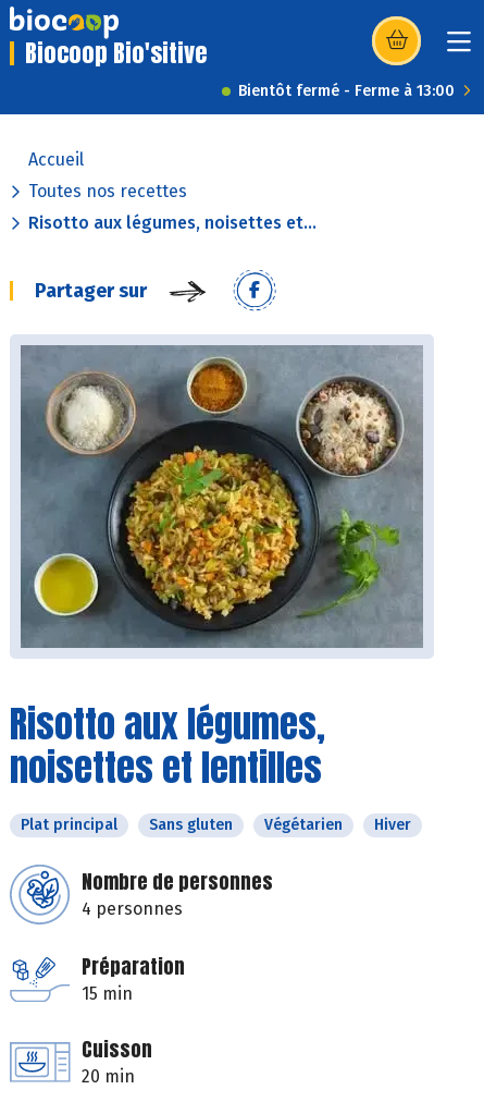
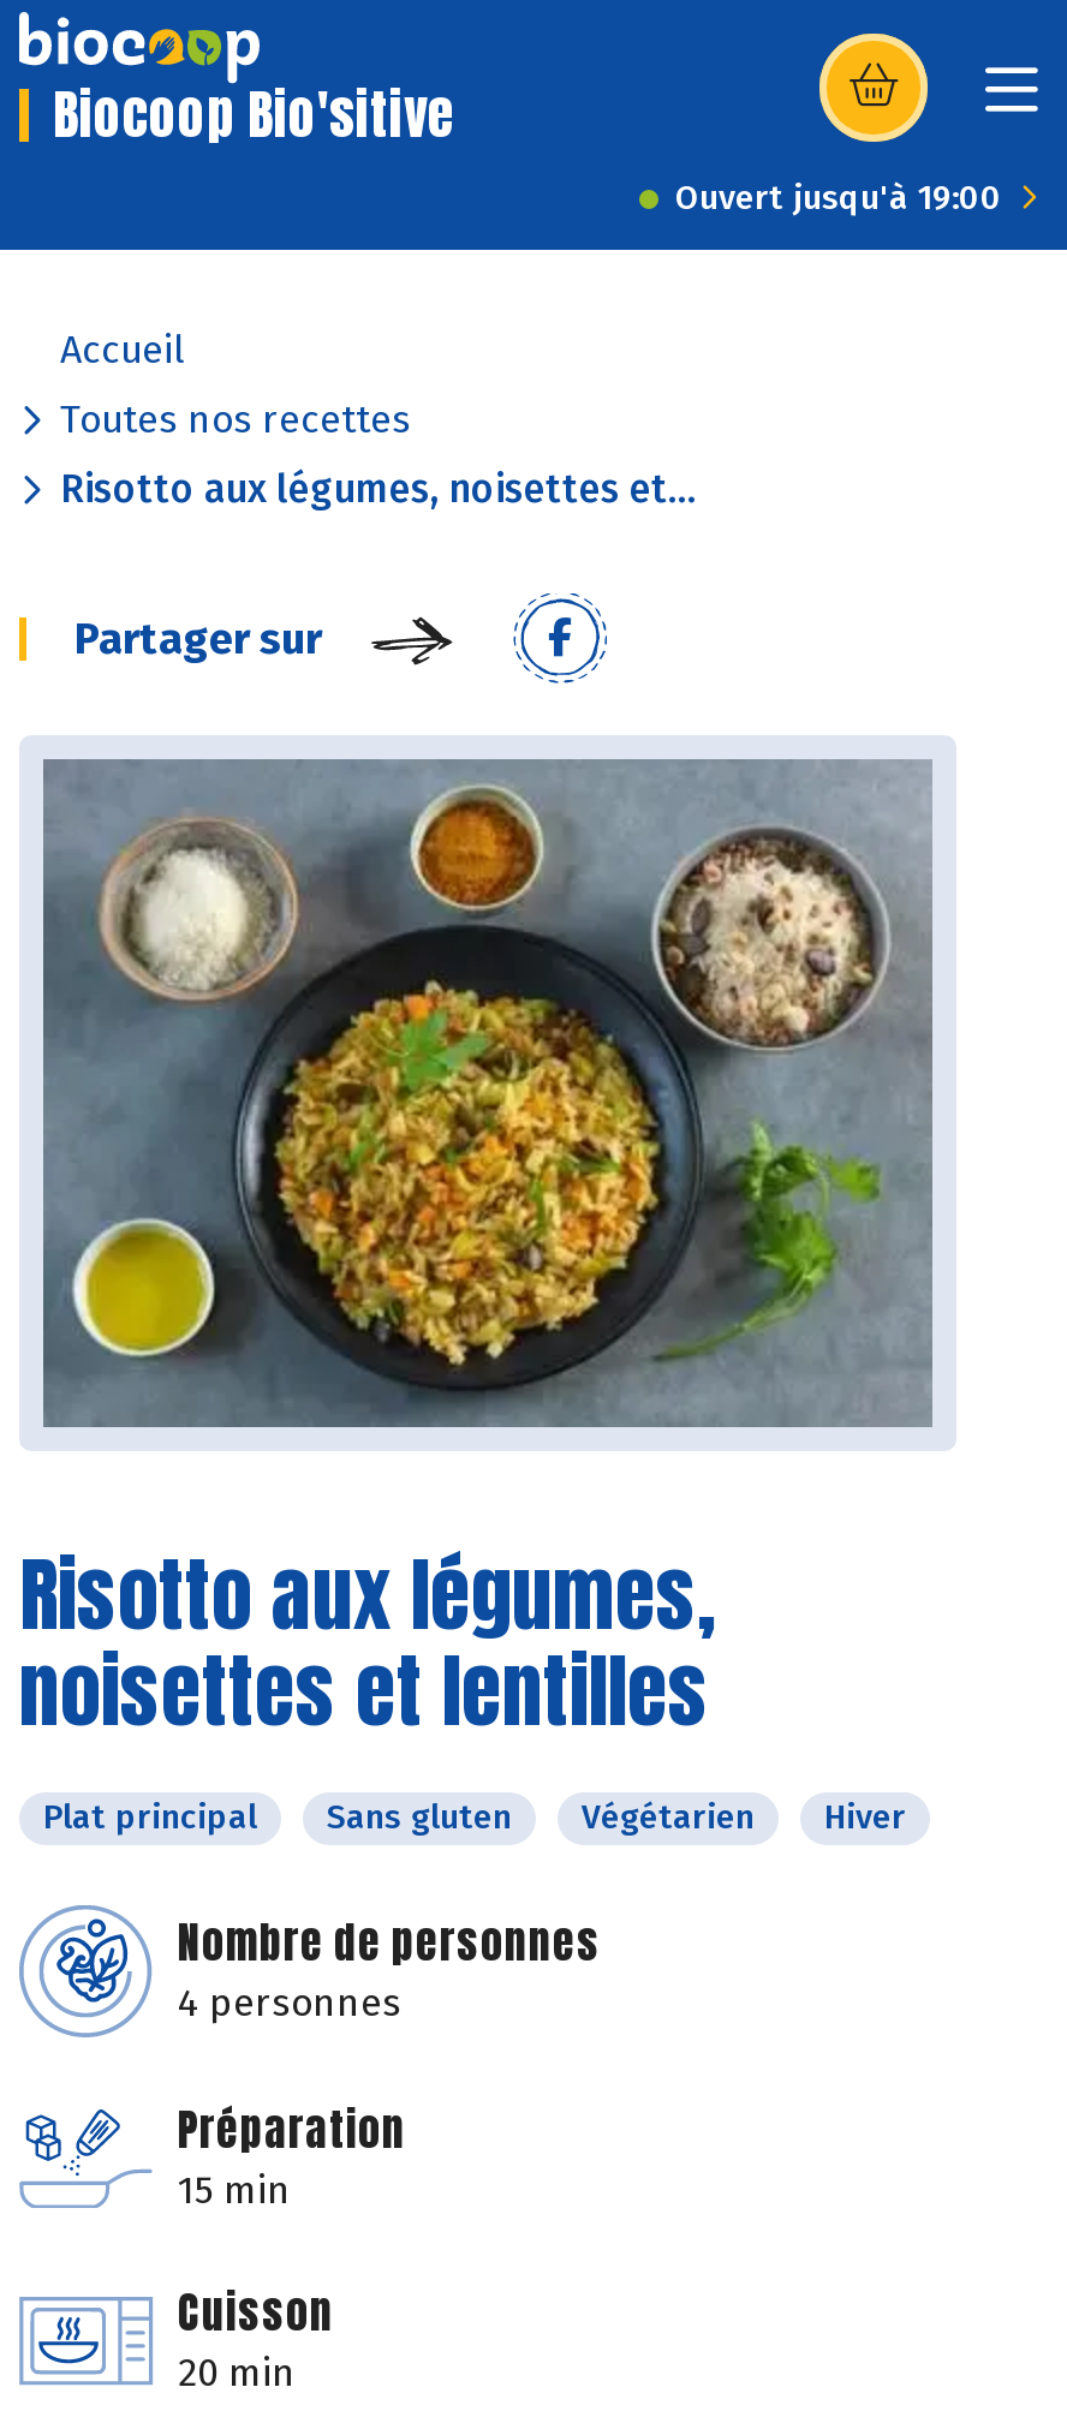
- Bientôt fermé - Ferme à 13:00
+ Ouvert jusqu'à 19:00
